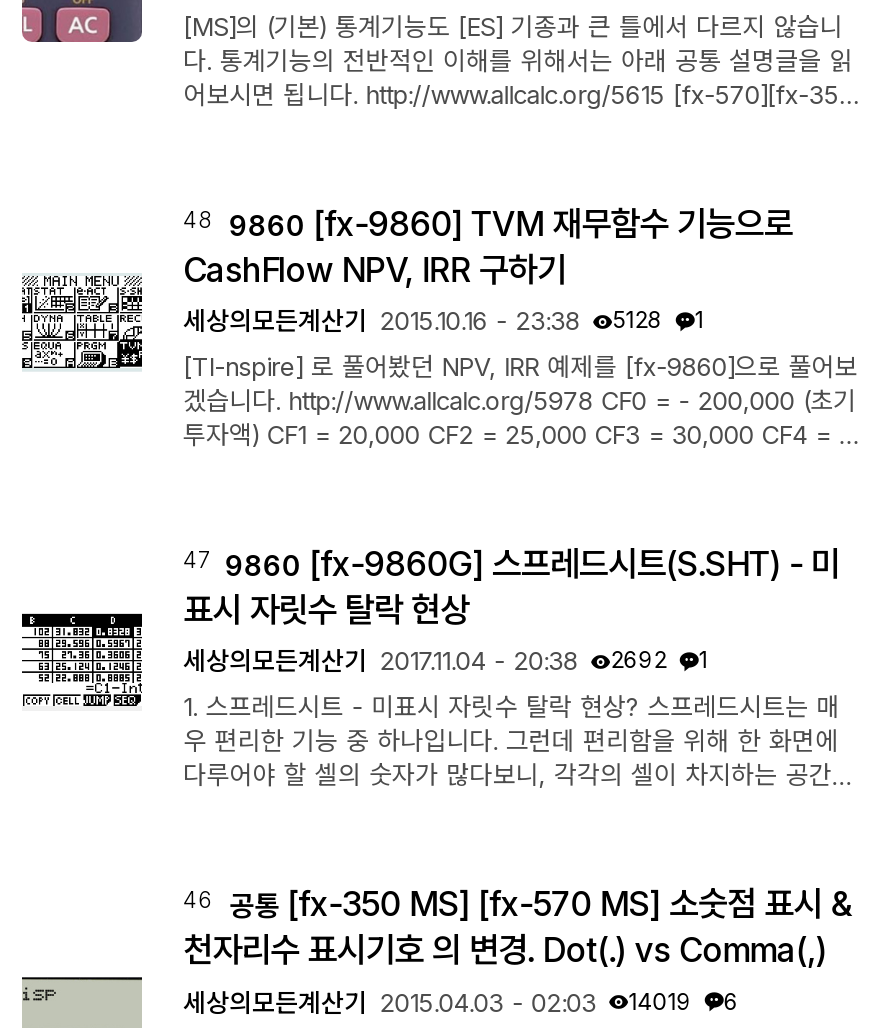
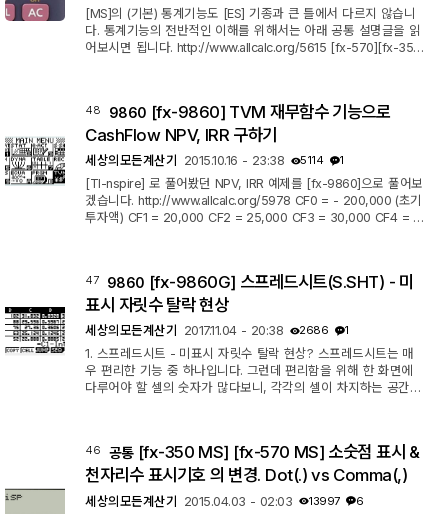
- 세상의모든계산기 2015.10.16 - 23:38 5128 1
+ 세상의모든계산기 2015.10.16 - 23:38 5114 1

- 세상의모든계산기 2017.11.04 - 20:38 2692 1
+ 세상의모든계산기 2017.11.04 - 20:38 2686 1

- 세상의모든계산기 2015.04.03 - 02:03 14019 6
+ 세상의모든계산기 2015.04.03 - 02:03 13997 6
